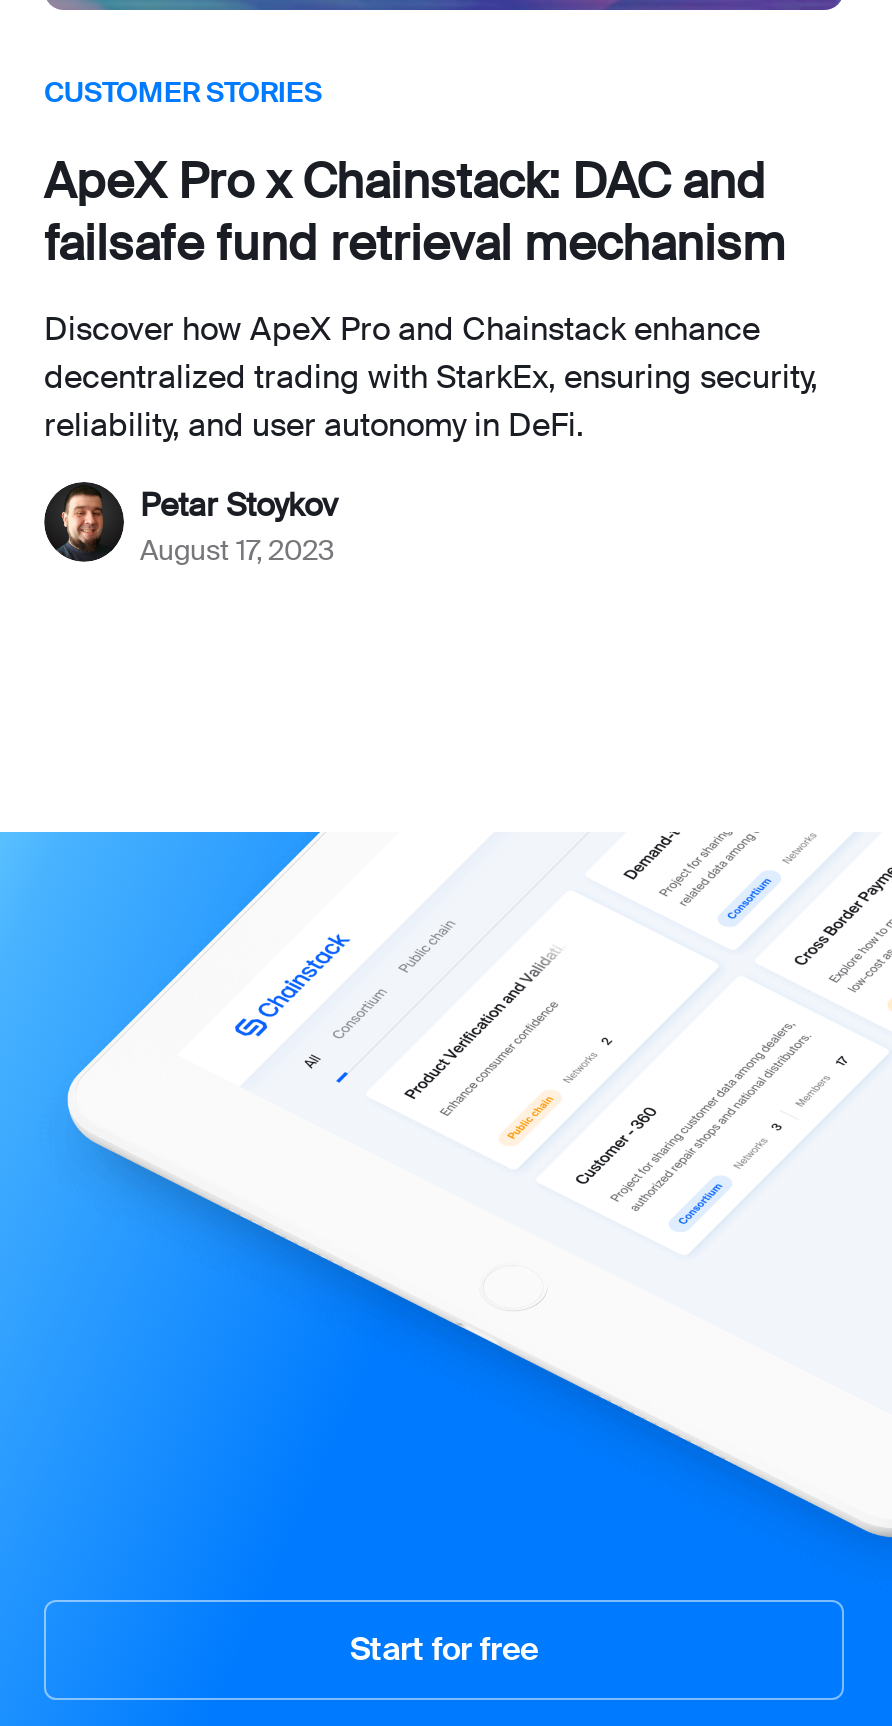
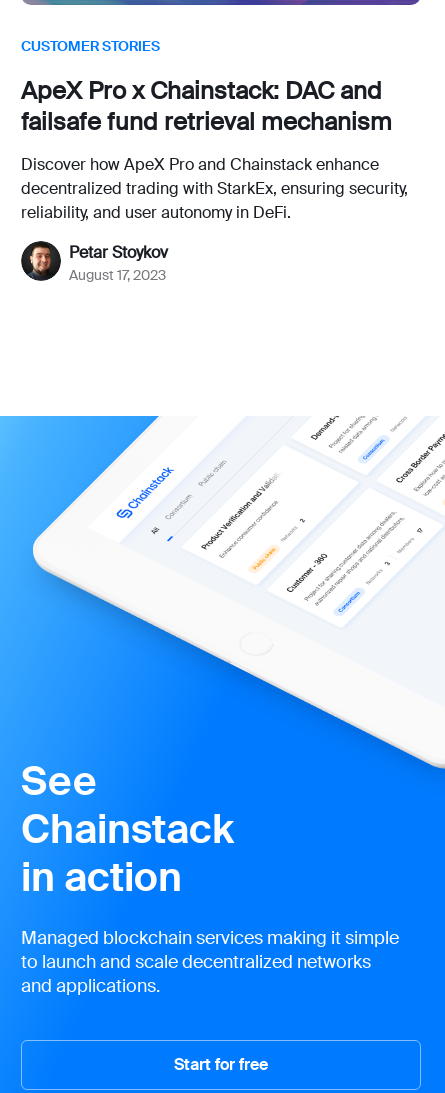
+ See
+ Chainstack
+ in action
+ Managed blockchain services making it simple
+ to launch and scale decentralized networks
+ and applications.
